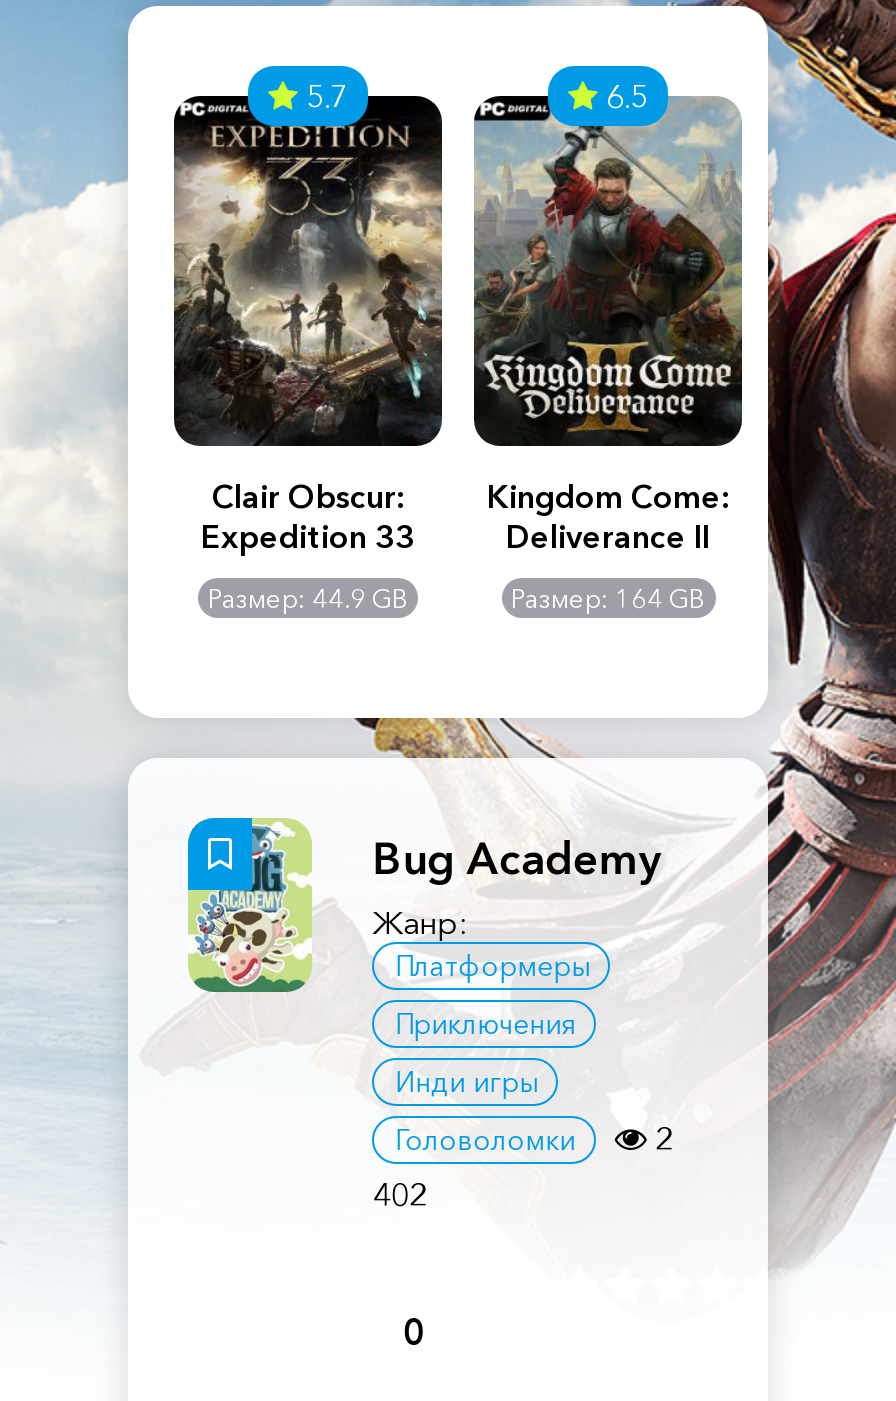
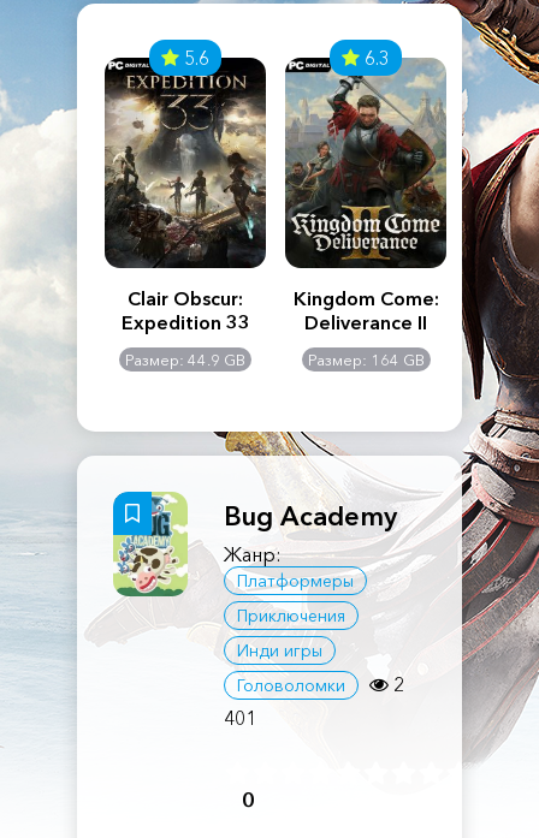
- 5.7
+ 5.6

- 6.5
+ 6.3

- 402
+ 401
